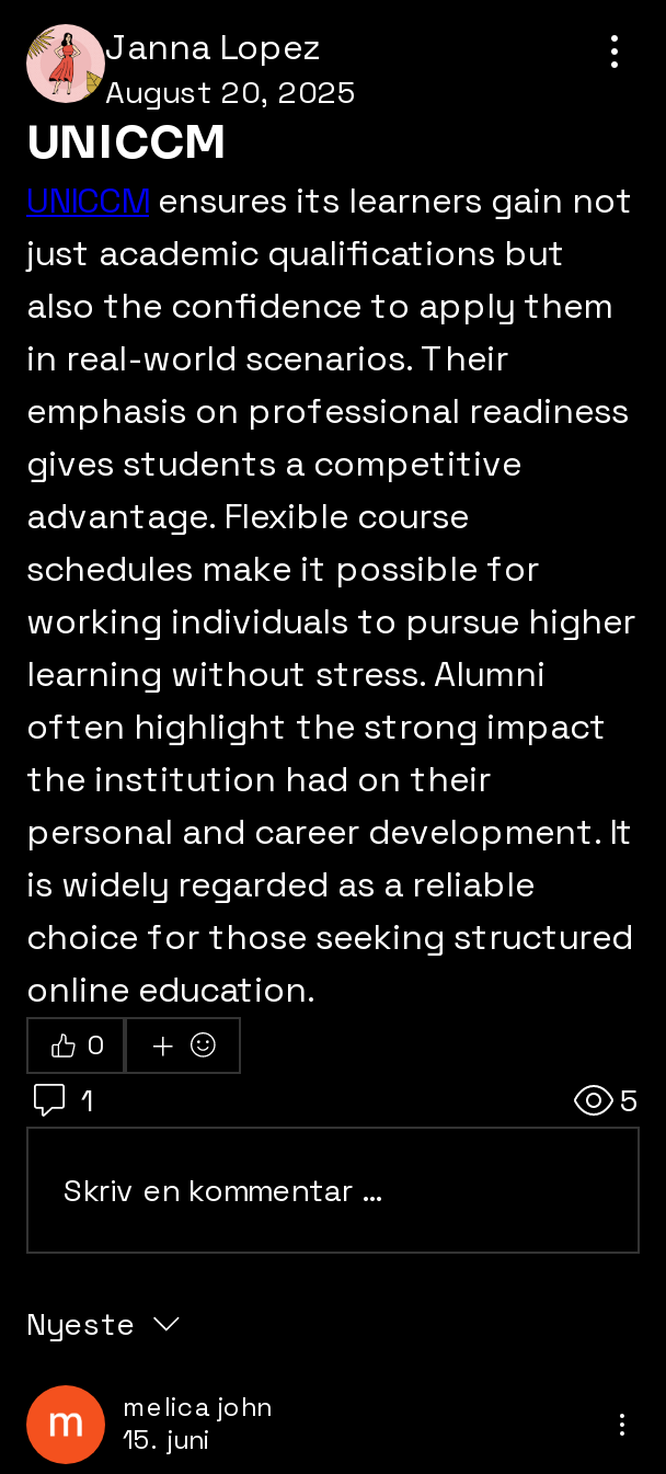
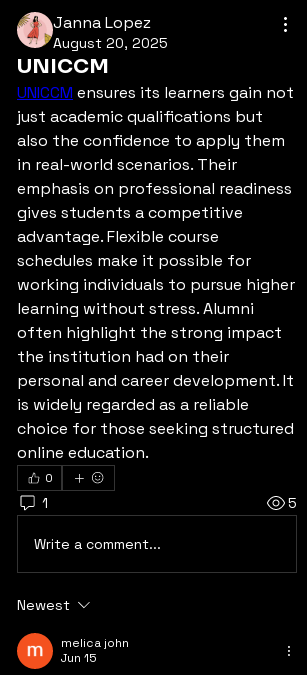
- Skriv en kommentar …
+ Write a comment...

- Nyeste
+ Newest

- 15. juni
+ Jun 15
